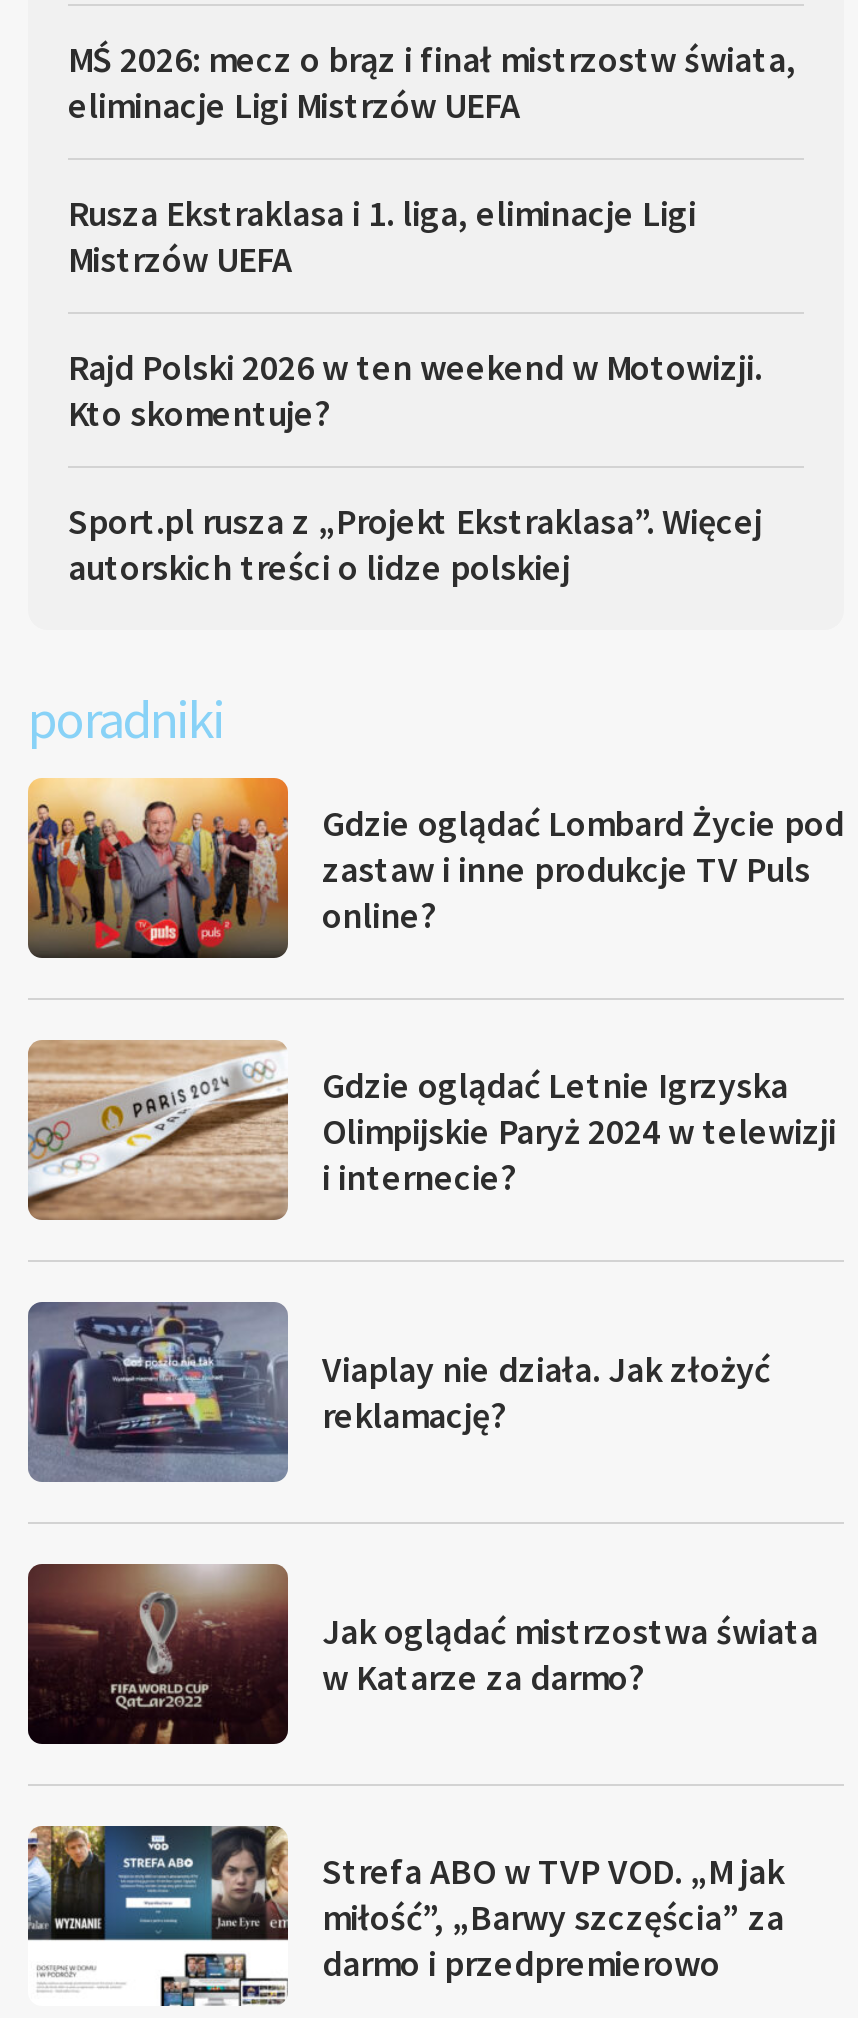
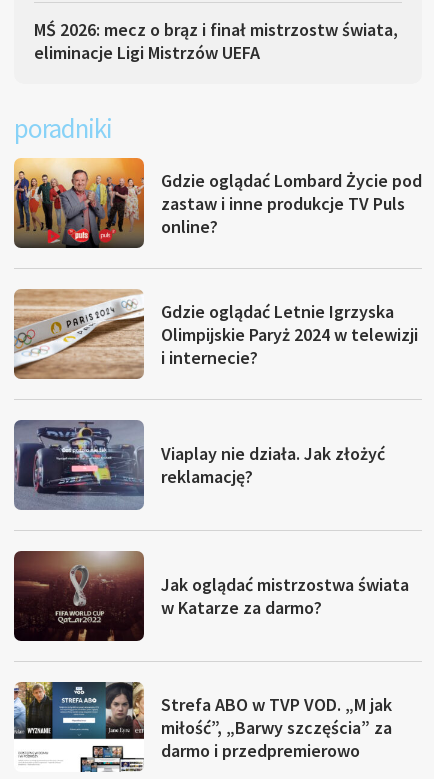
- Rusza Ekstraklasa i 1. liga, eliminacje Ligi
- Mistrzów UEFA
- Rajd Polski 2026 w ten weekend w Motowizji.
- Kto skomentuje?
- Sport.pl rusza z „Projekt Ekstraklasa”. Więcej
- autorskich treści o lidze polskiej
